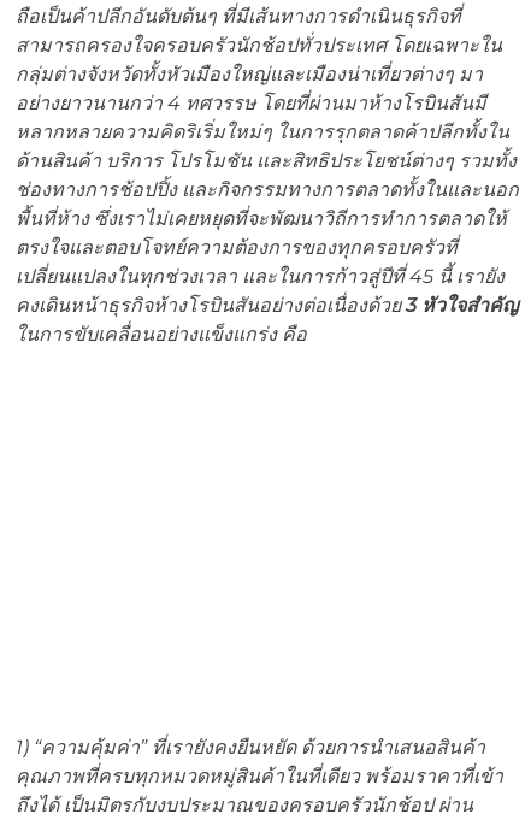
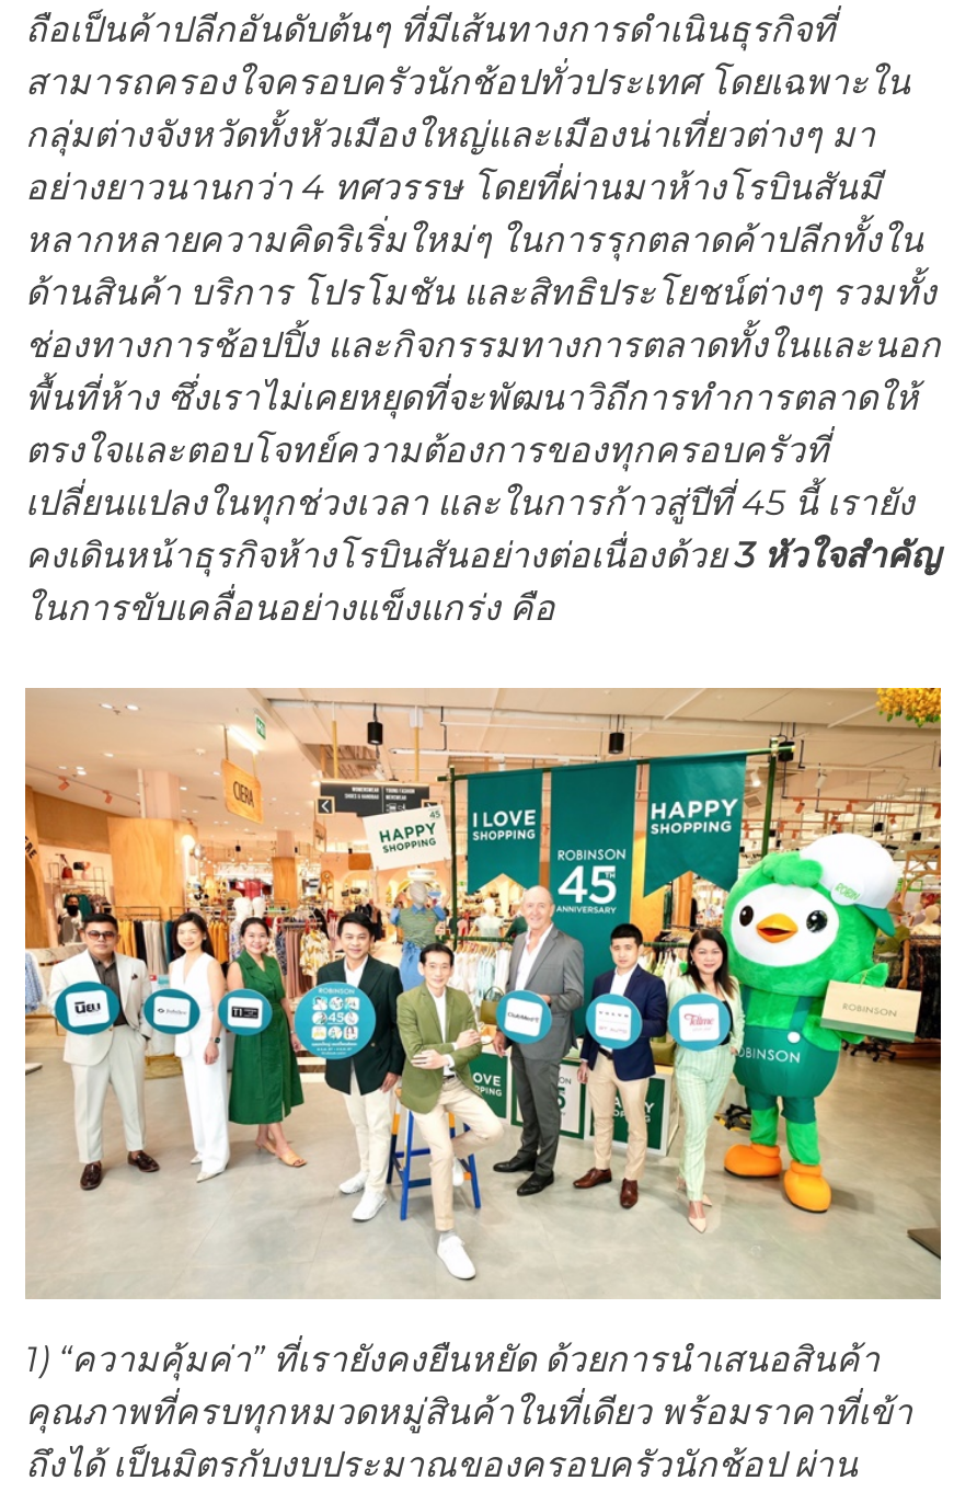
+ [image]
